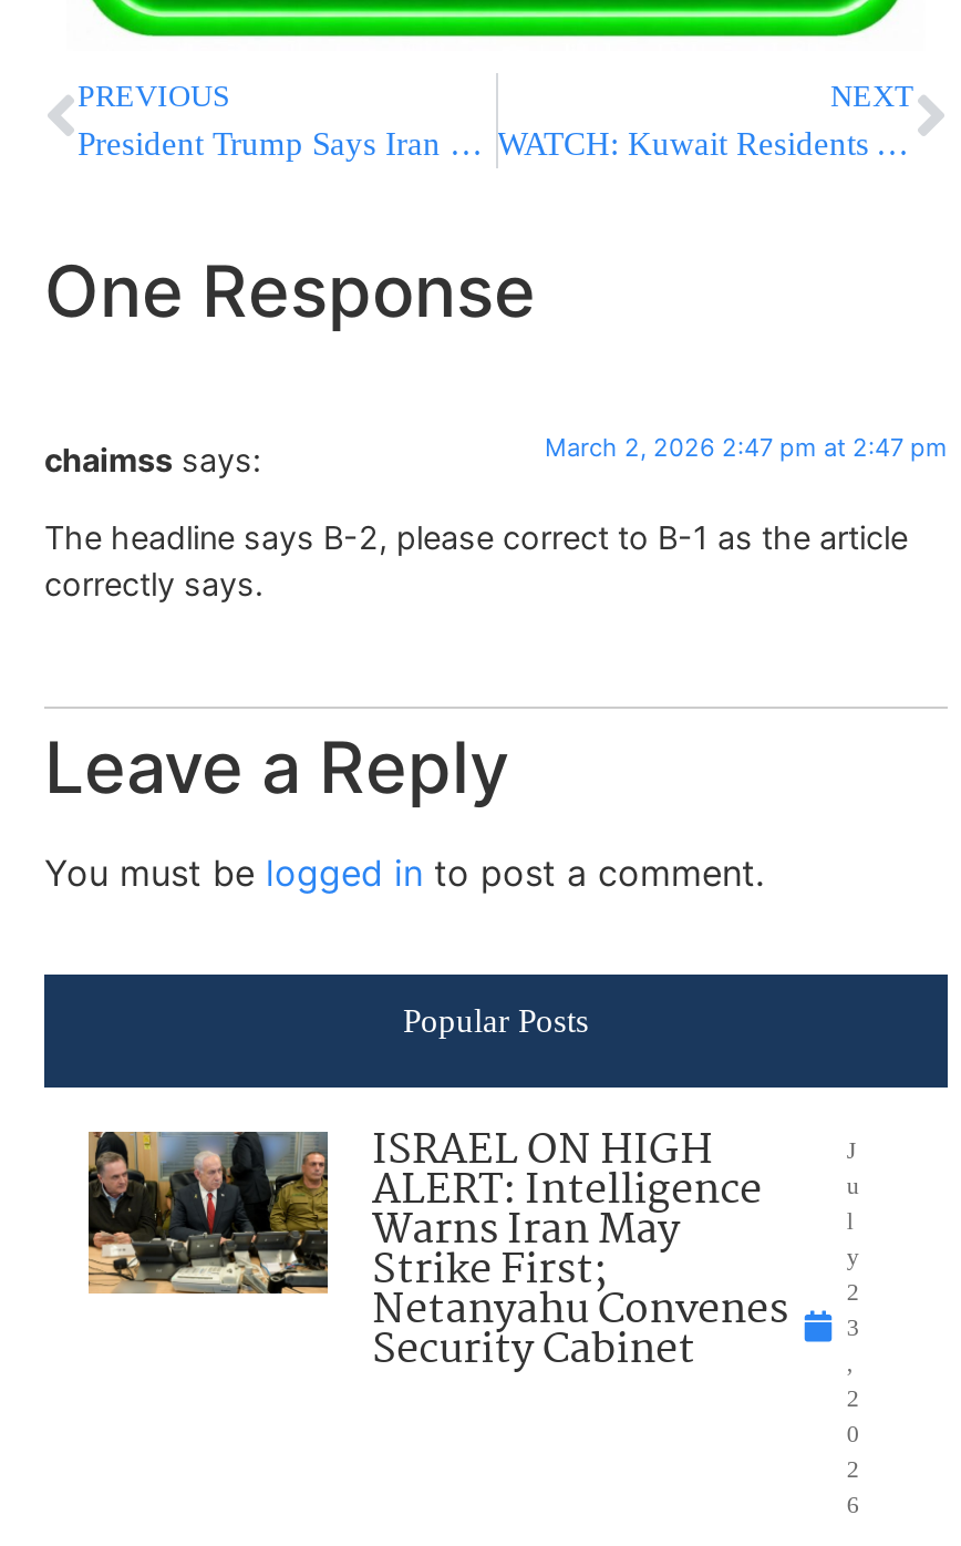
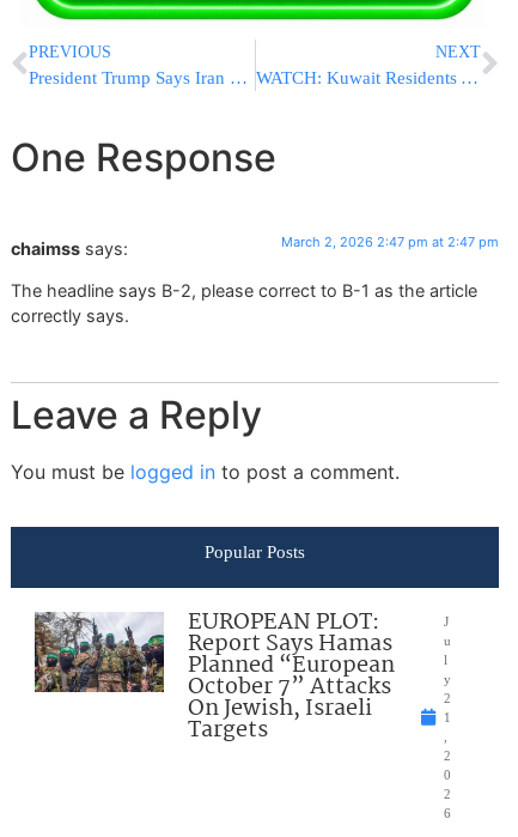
- [image]
- ISRAEL ON HIGH
- ALERT: Intelligence
- Warns Iran May
- Strike First;
- Netanyahu Convenes
- Security Cabinet
+ [image]
+ EUROPEAN PLOT:
+ Report Says Hamas
+ Planned “European
+ October 7” Attacks
+ On Jewish, Israeli
+ Targets

- 3
+ 1
